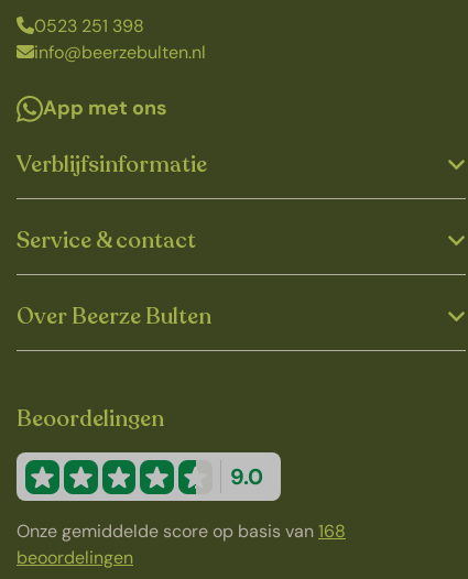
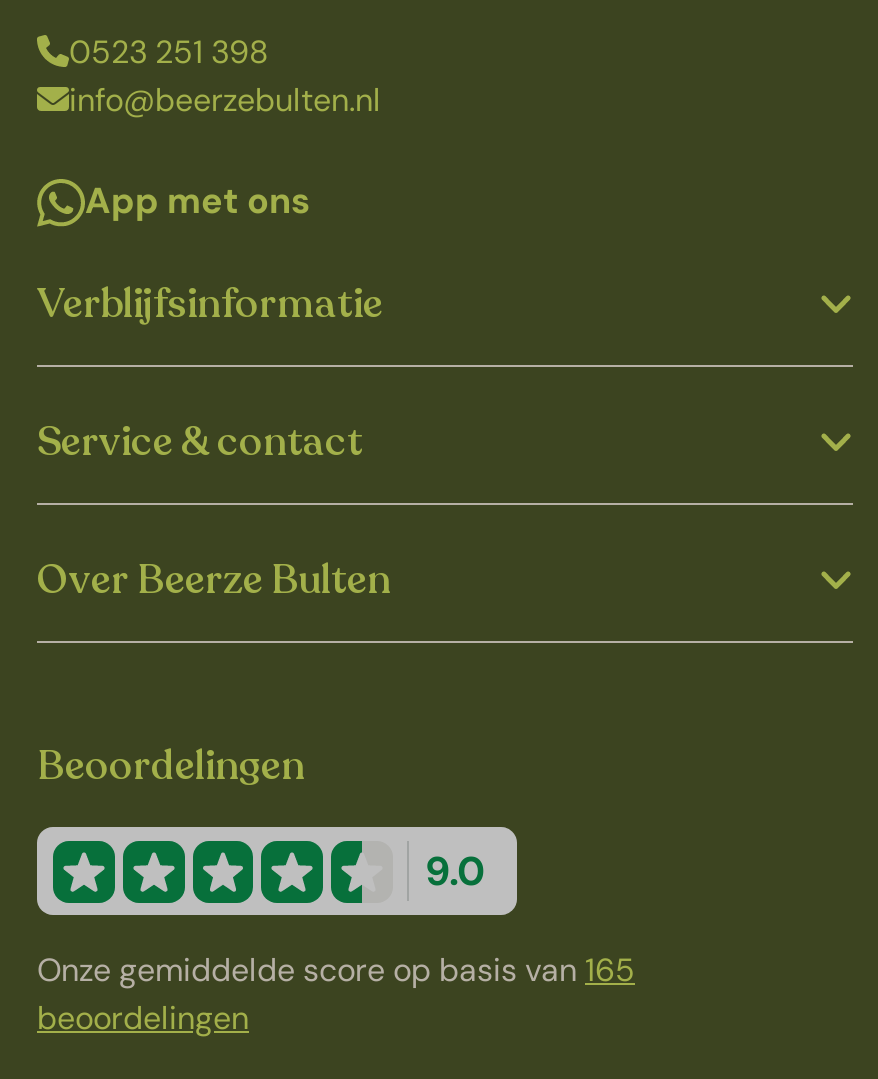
- Onze gemiddelde score op basis van 168
+ Onze gemiddelde score op basis van 165
